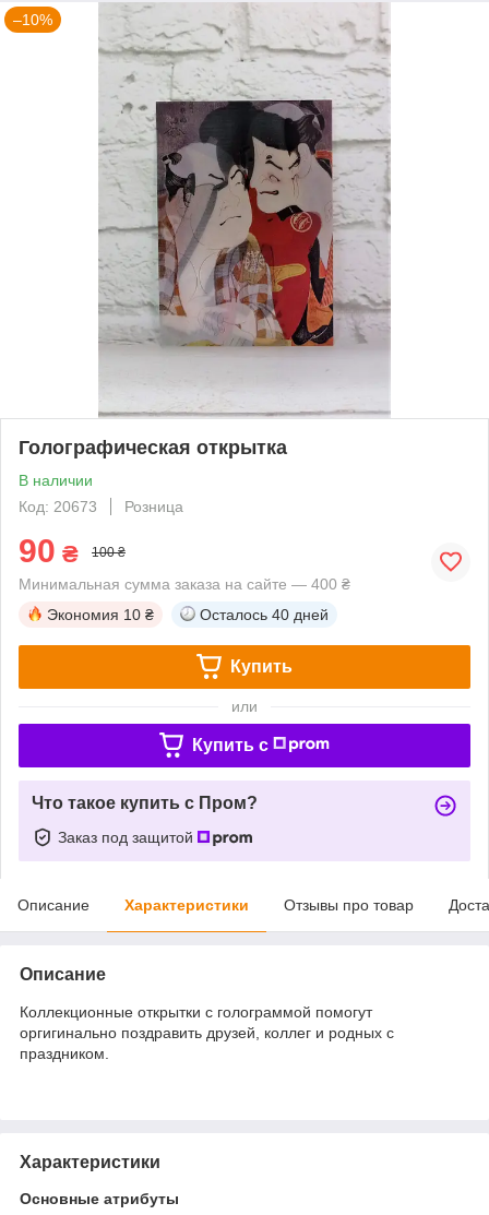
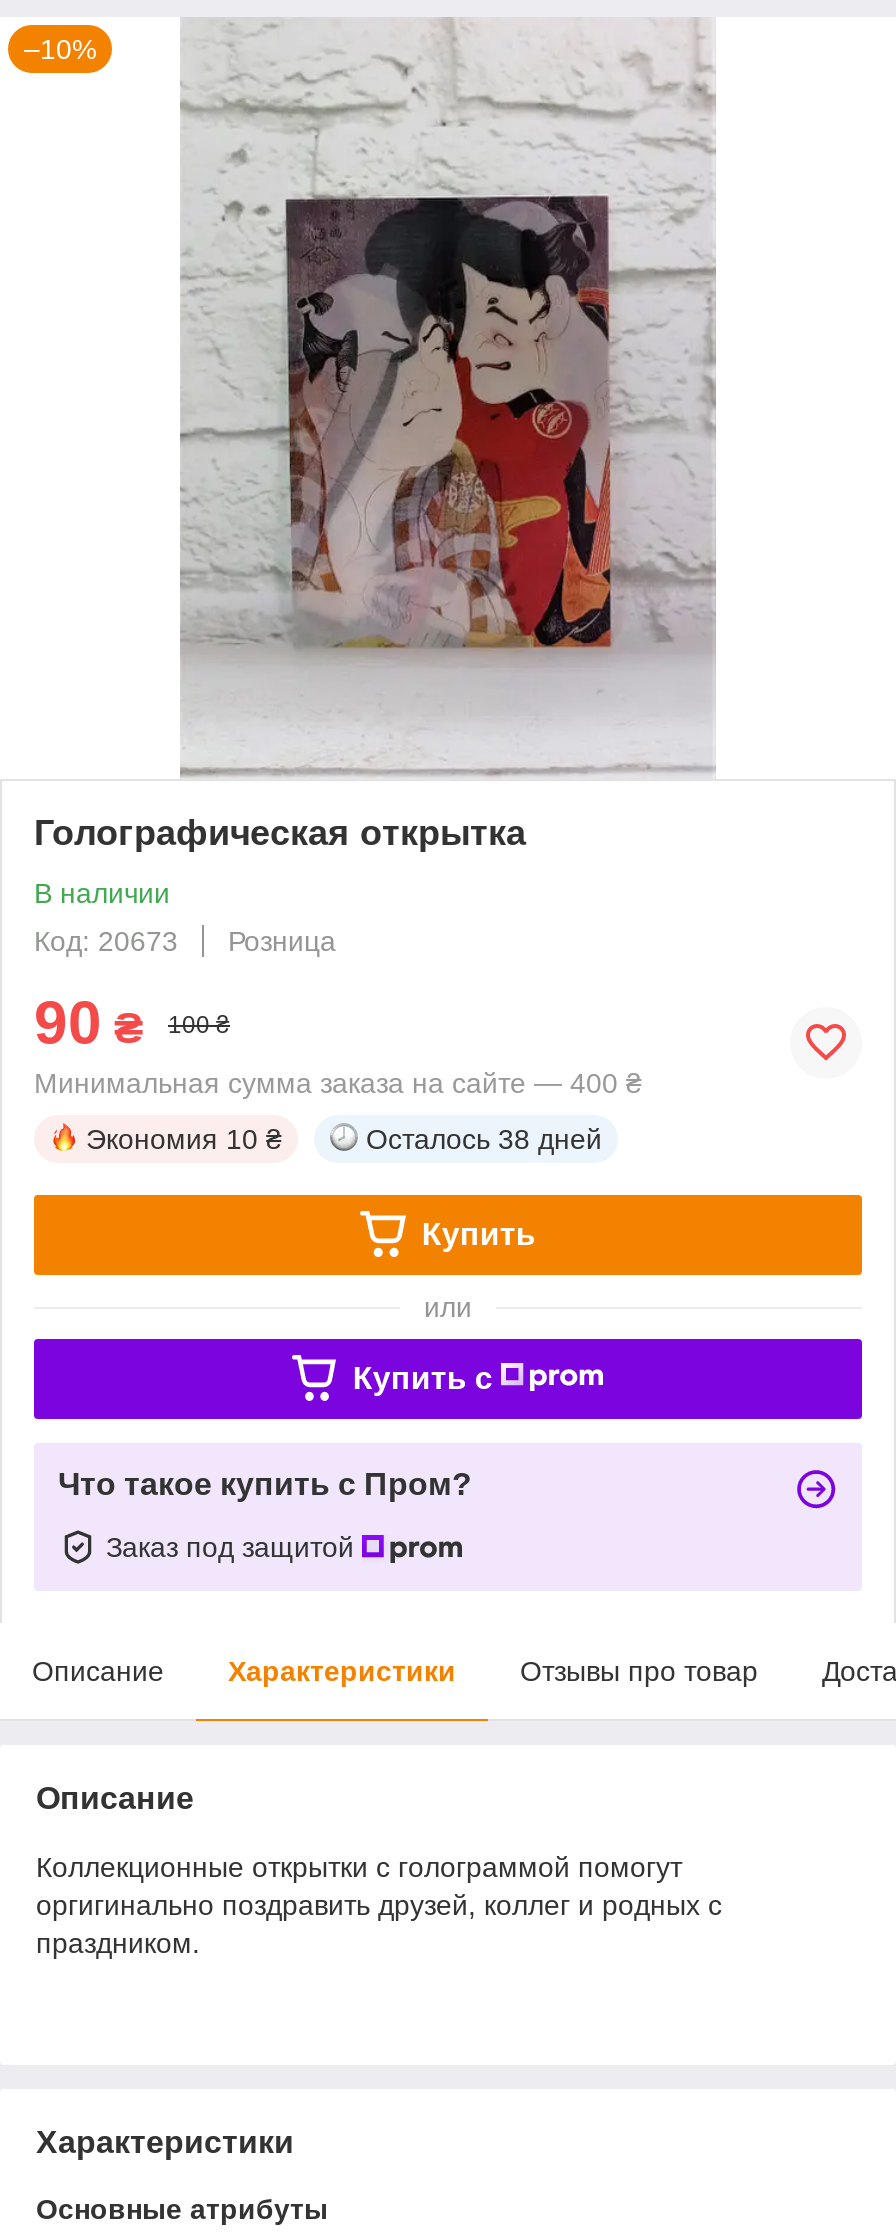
- Осталось 40 дней
+ Осталось 38 дней
